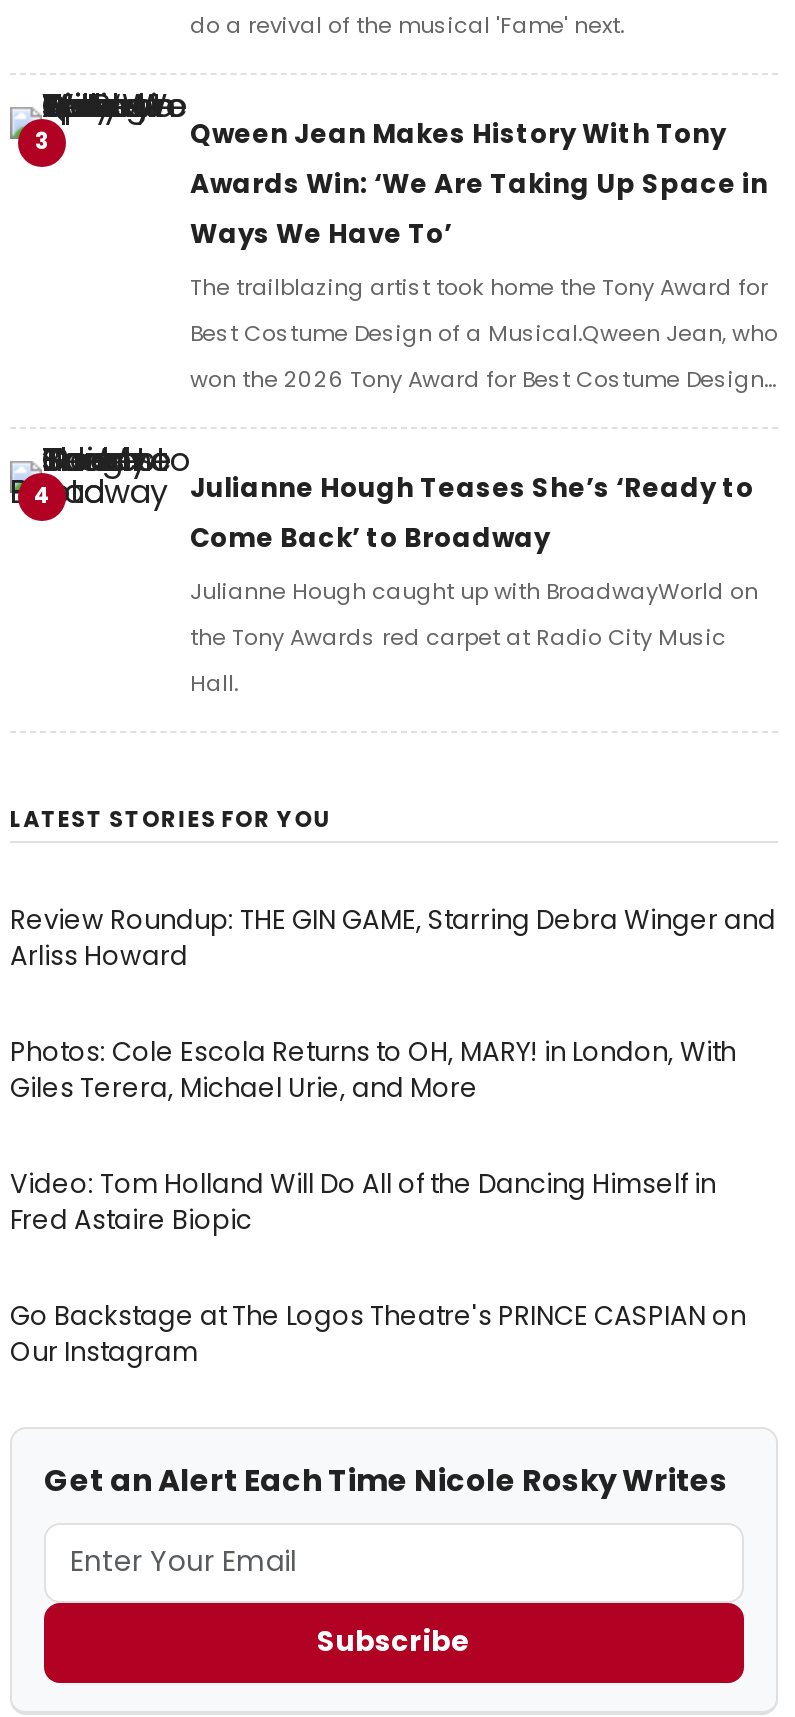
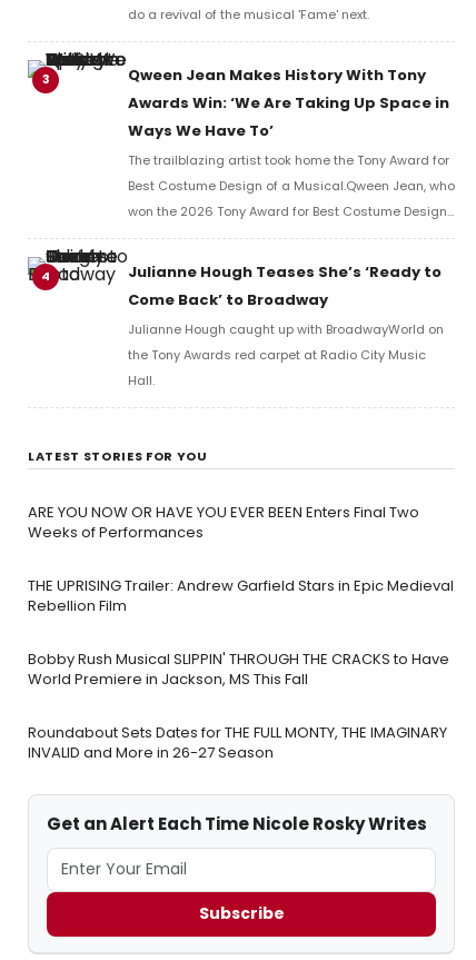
- Review Roundup: THE GIN GAME, Starring Debra Winger and
- Arliss Howard
+ ARE YOU NOW OR HAVE YOU EVER BEEN Enters Final Two
+ Weeks of Performances

- Photos: Cole Escola Returns to OH, MARY! in London, With
- Giles Terera, Michael Urie, and More
+ THE UPRISING Trailer: Andrew Garfield Stars in Epic Medieval
+ Rebellion Film

- Video: Tom Holland Will Do All of the Dancing Himself in
- Fred Astaire Biopic
+ Bobby Rush Musical SLIPPIN' THROUGH THE CRACKS to Have
+ World Premiere in Jackson, MS This Fall

- Go Backstage at The Logos Theatre's PRINCE CASPIAN on
- Our Instagram
+ Roundabout Sets Dates for THE FULL MONTY, THE IMAGINARY
+ INVALID and More in 26-27 Season
